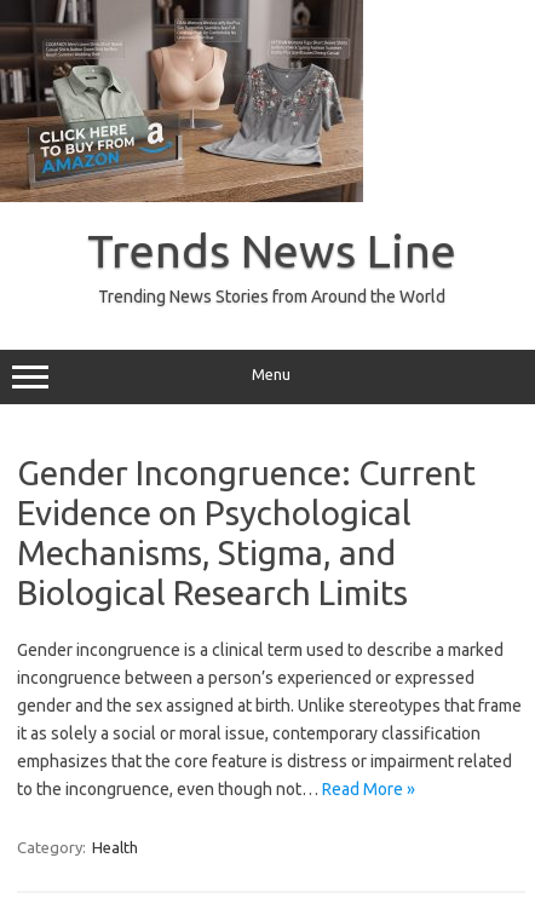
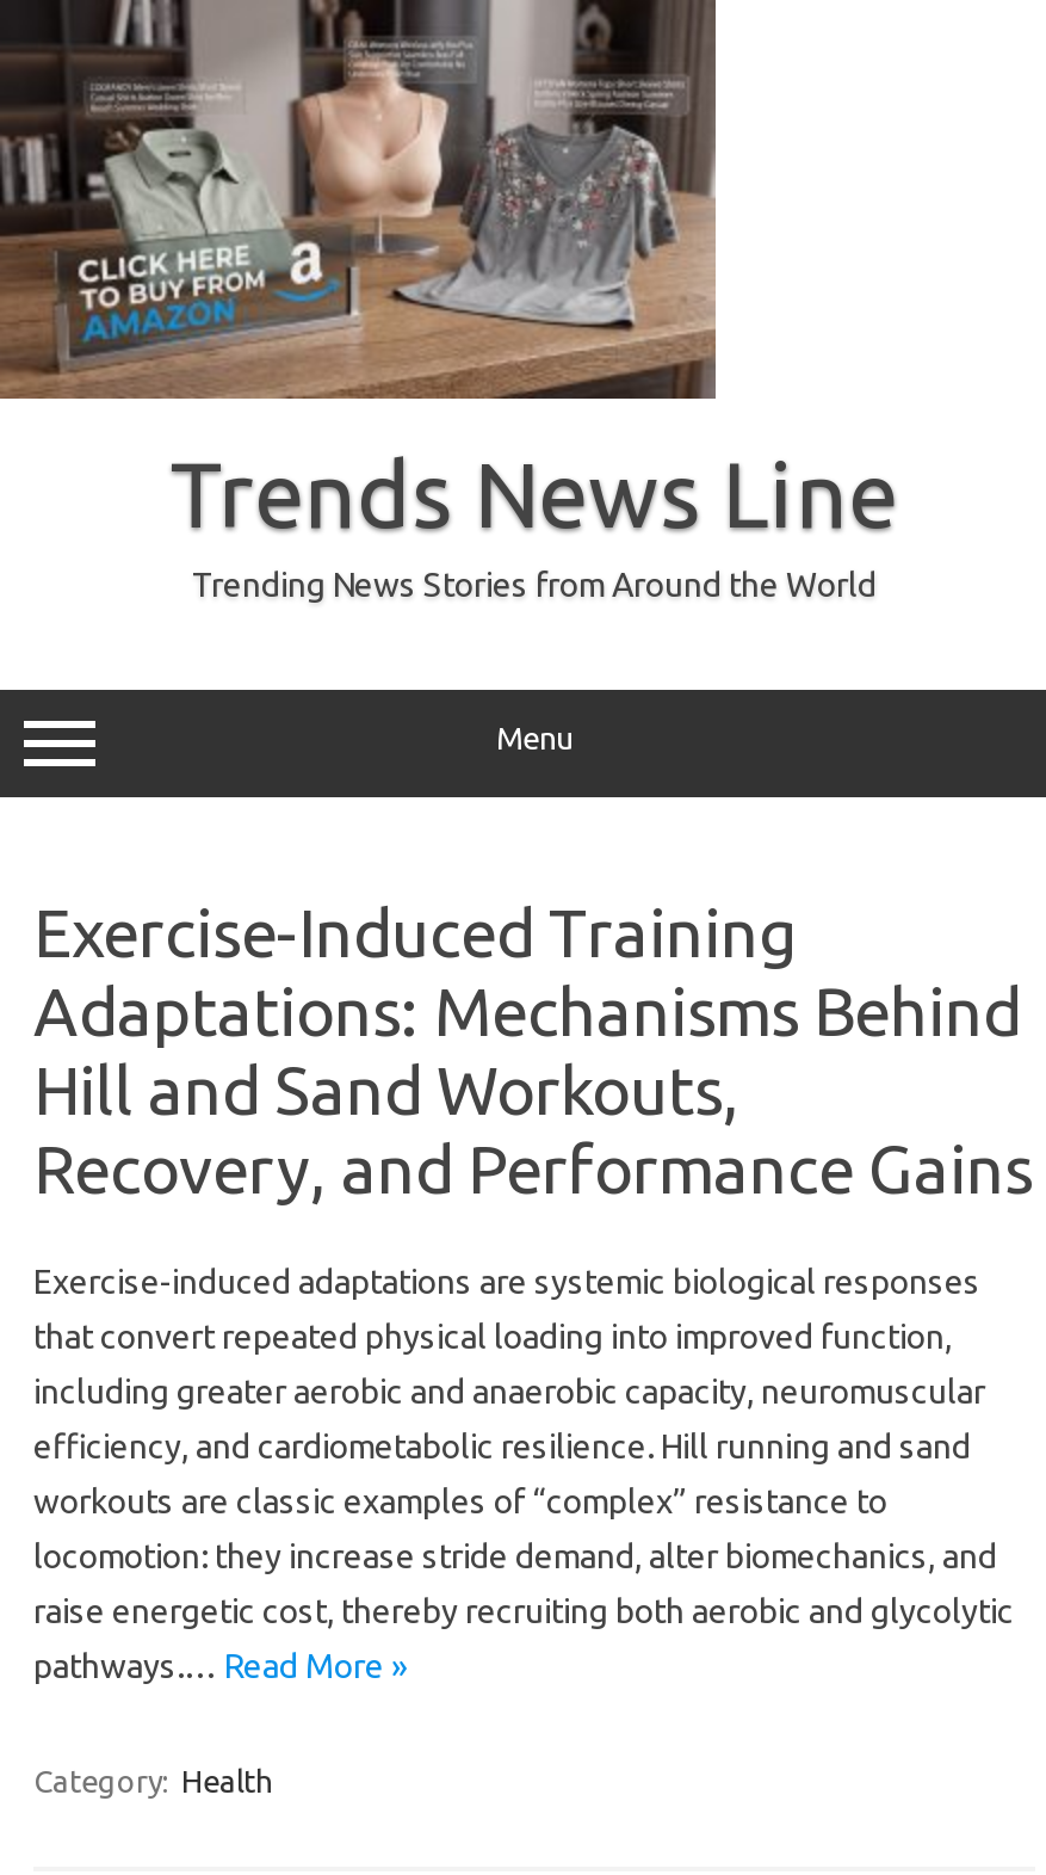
- Gender Incongruence: Current
- Evidence on Psychological
- Mechanisms, Stigma, and
- Biological Research Limits
+ Exercise-Induced Training
+ Adaptations: Mechanisms Behind
+ Hill and Sand Workouts,
+ Recovery, and Performance Gains

- Gender incongruence is a clinical term used to describe a marked
- incongruence between a person’s experienced or expressed
- gender and the sex assigned at birth. Unlike stereotypes that frame
- it as solely a social or moral issue, contemporary classification
- emphasizes that the core feature is distress or impairment related
- to the incongruence, even though not… Read More »
+ Exercise-induced adaptations are systemic biological responses
+ that convert repeated physical loading into improved function,
+ including greater aerobic and anaerobic capacity, neuromuscular
+ efficiency, and cardiometabolic resilience. Hill running and sand
+ workouts are classic examples of “complex” resistance to
+ locomotion: they increase stride demand, alter biomechanics, and
+ raise energetic cost, thereby recruiting both aerobic and glycolytic
+ pathways.… Read More »
